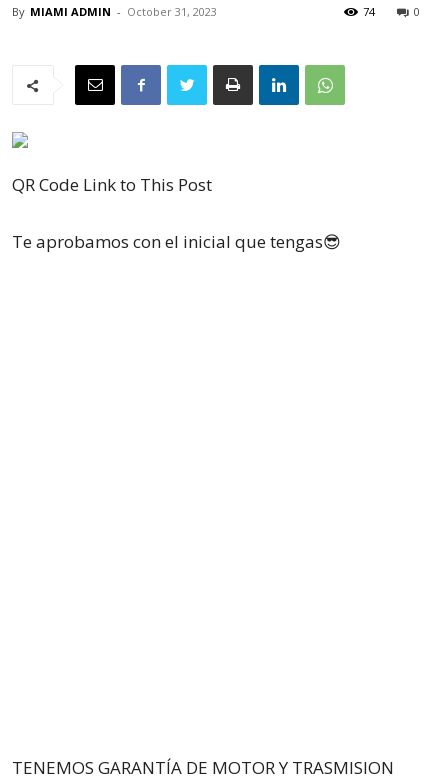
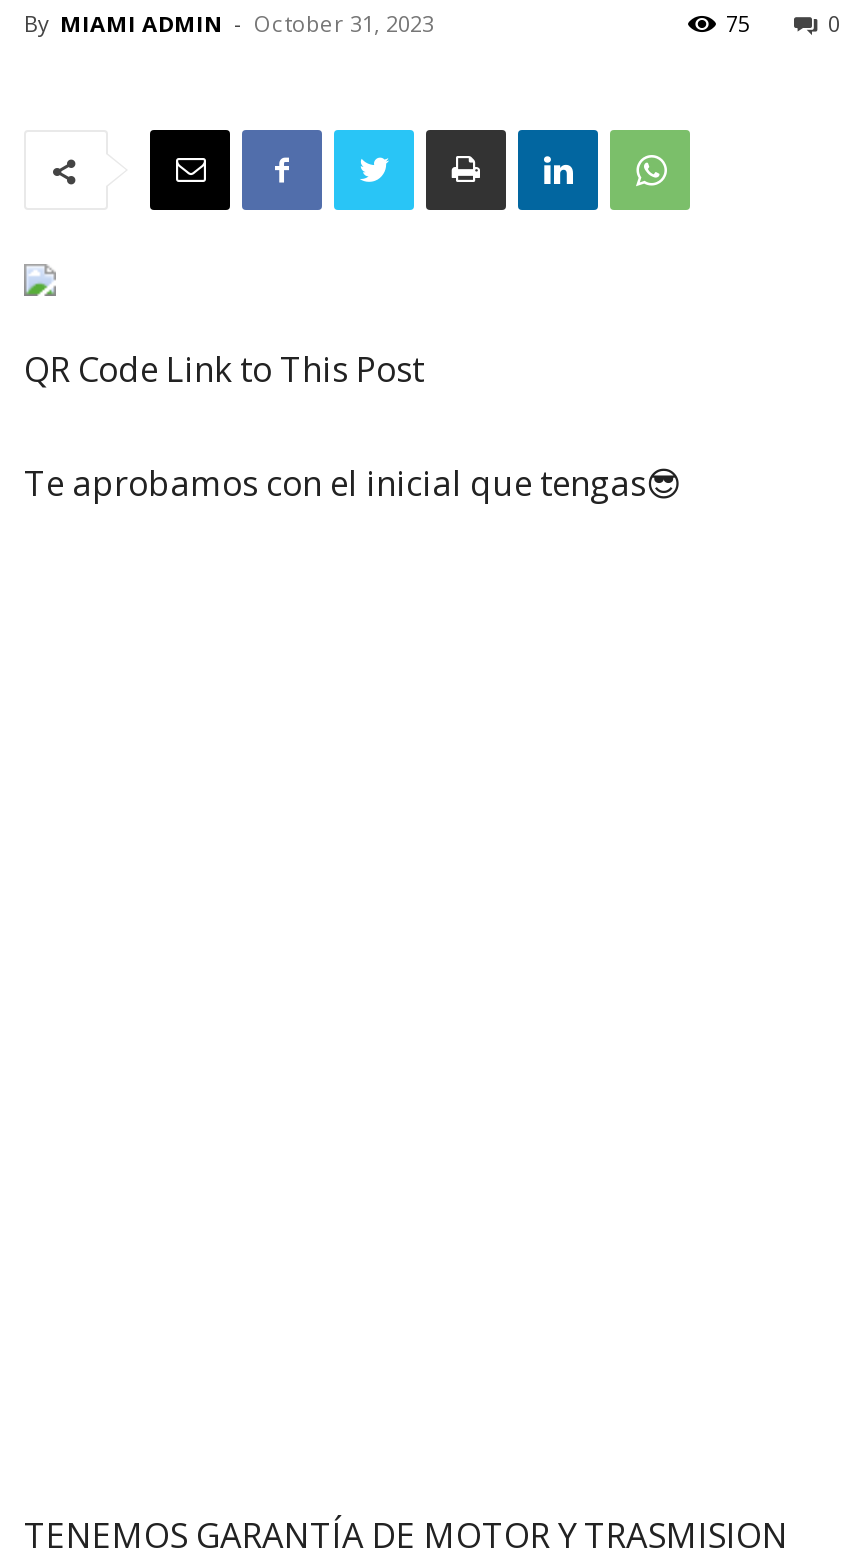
- 74
+ 75
